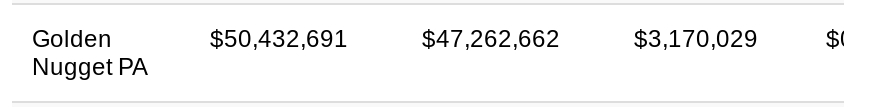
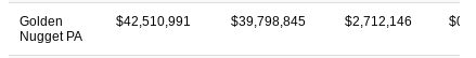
- $50,432,691
+ $42,510,991

- $47,262,662
+ $39,798,845

- $3,170,029
+ $2,712,146
